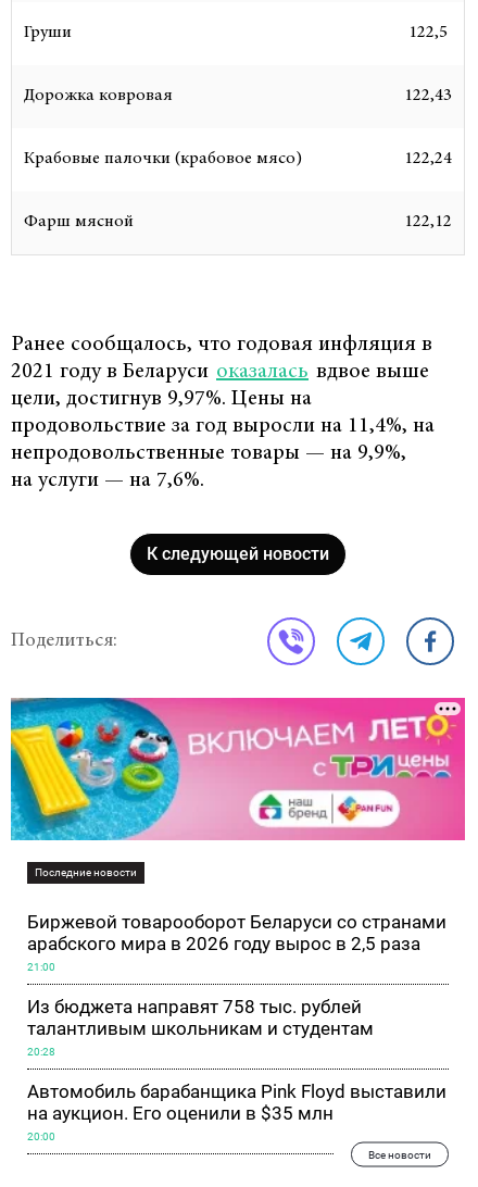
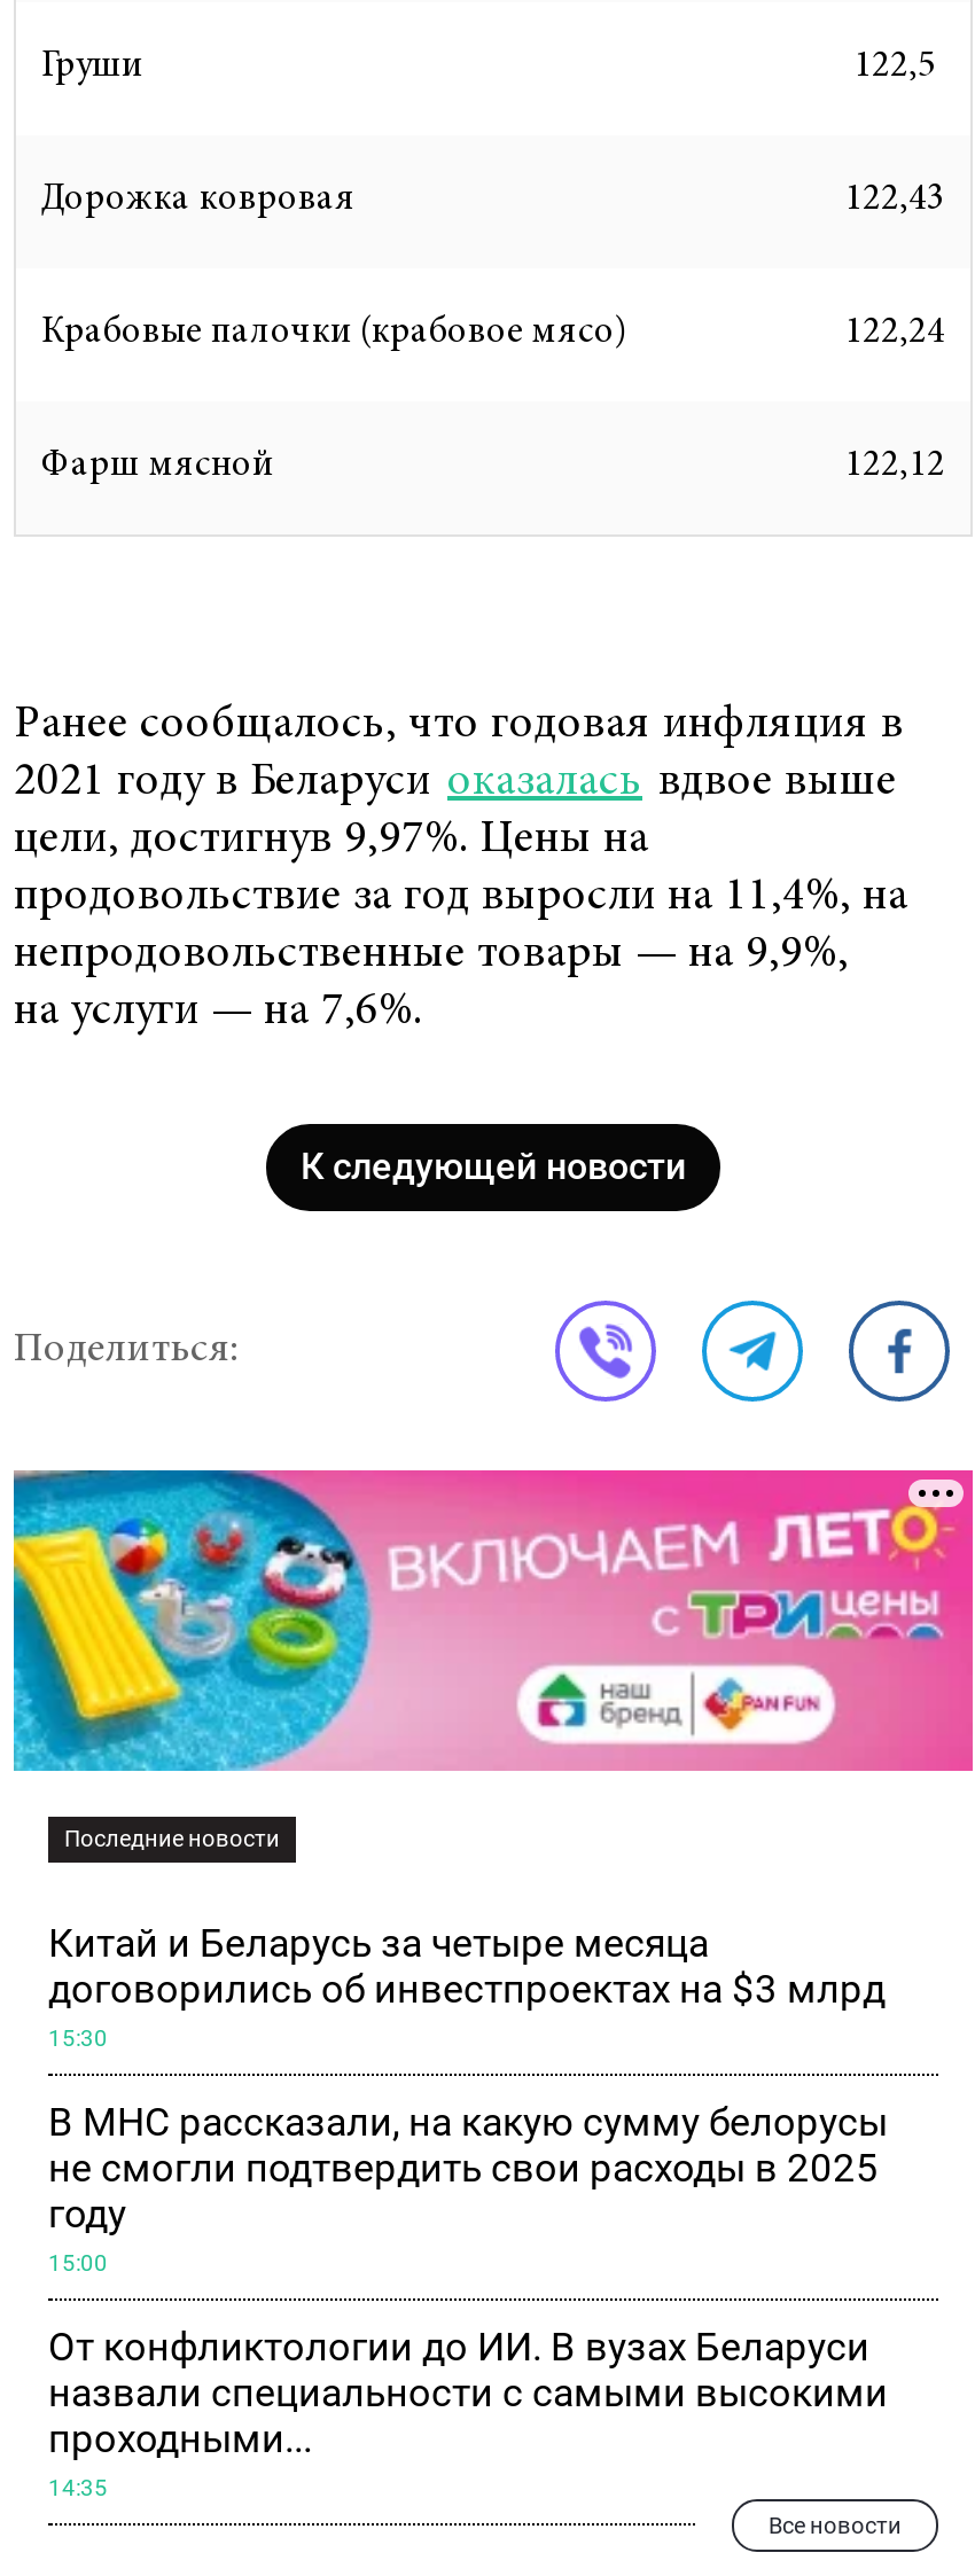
- Биржевой товарооборот Беларуси со странами
- арабского мира в 2026 году вырос в 2,5 раза
+ Китай и Беларусь за четыре месяца
+ договорились об инвестпроектах на $3 млрд

- 21:00
+ 15:30

- Из бюджета направят 758 тыс. рублей
- талантливым школьникам и студентам
+ В МНС рассказали, на какую сумму белорусы
+ не смогли подтвердить свои расходы в 2025
+ году

- 20:28
+ 15:00

- Автомобиль барабанщика Pink Floyd выставили
- на аукцион. Его оценили в $35 млн
+ От конфликтологии до ИИ. В вузах Беларуси
+ назвали специальности с самыми высокими
+ проходными...

- 20:00
+ 14:35
